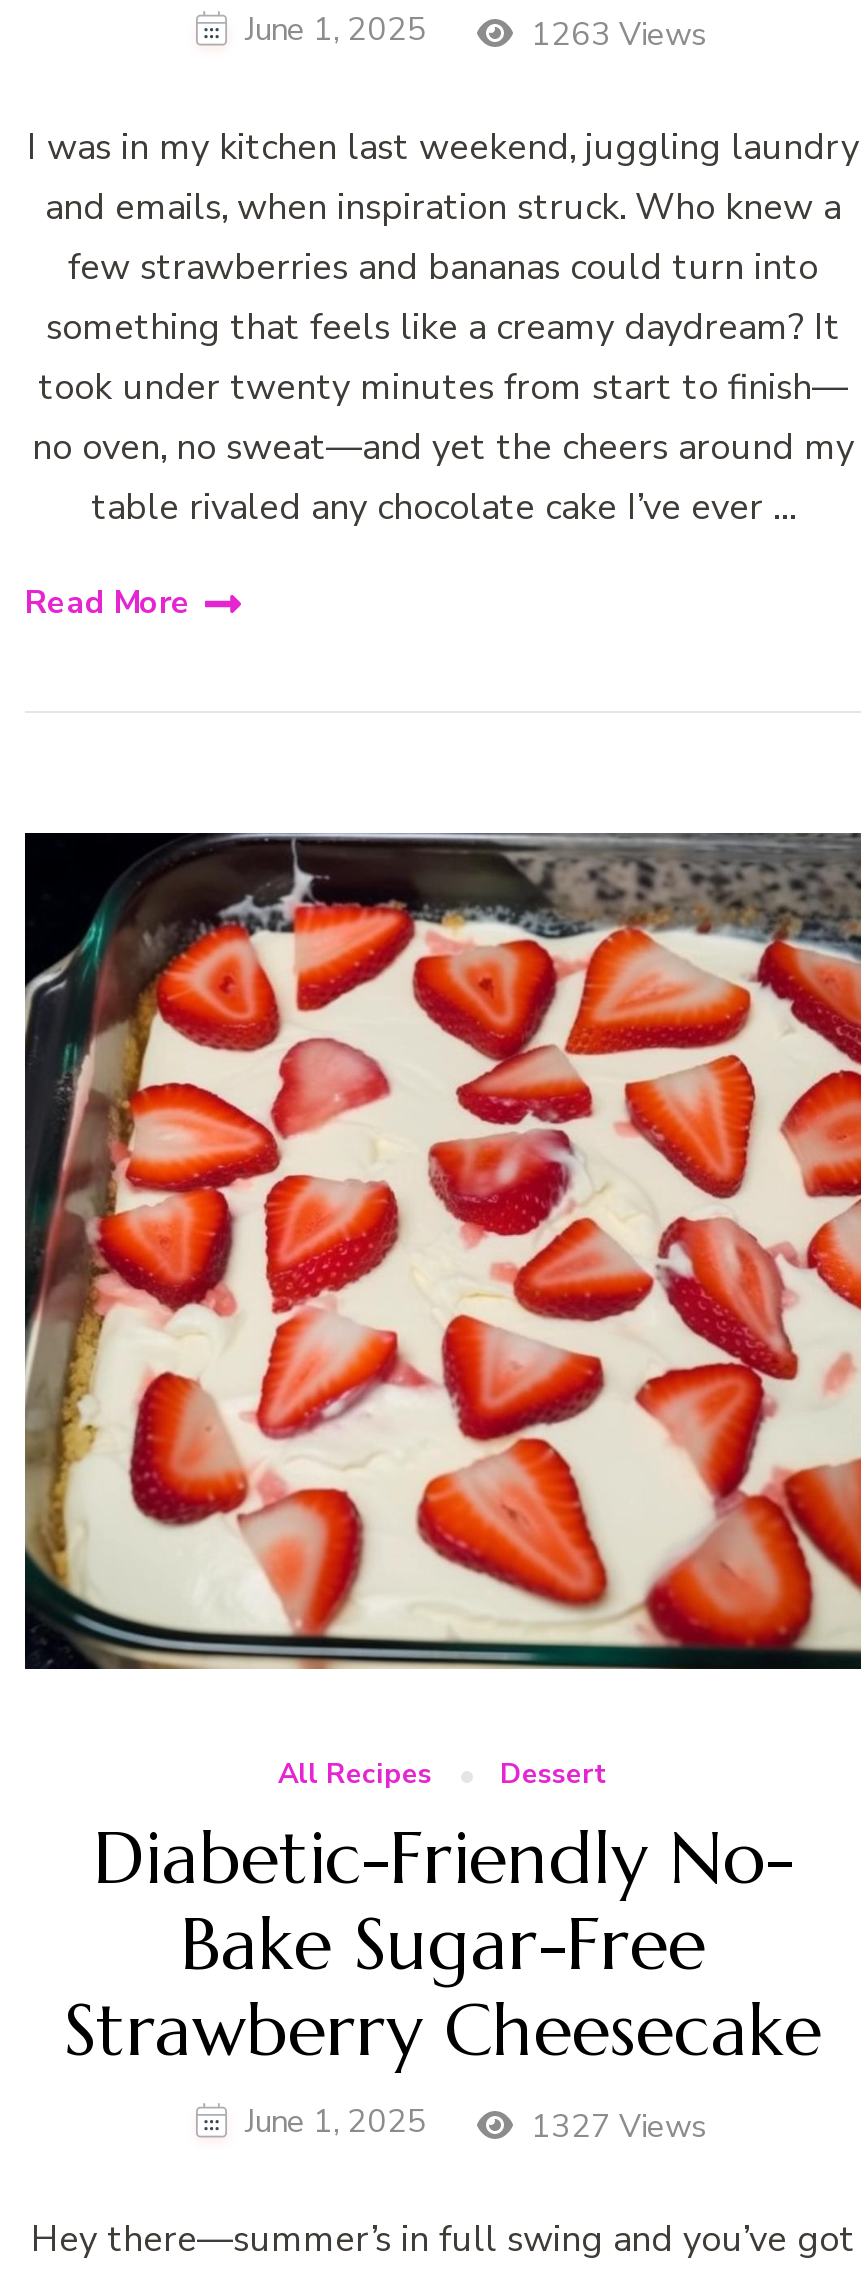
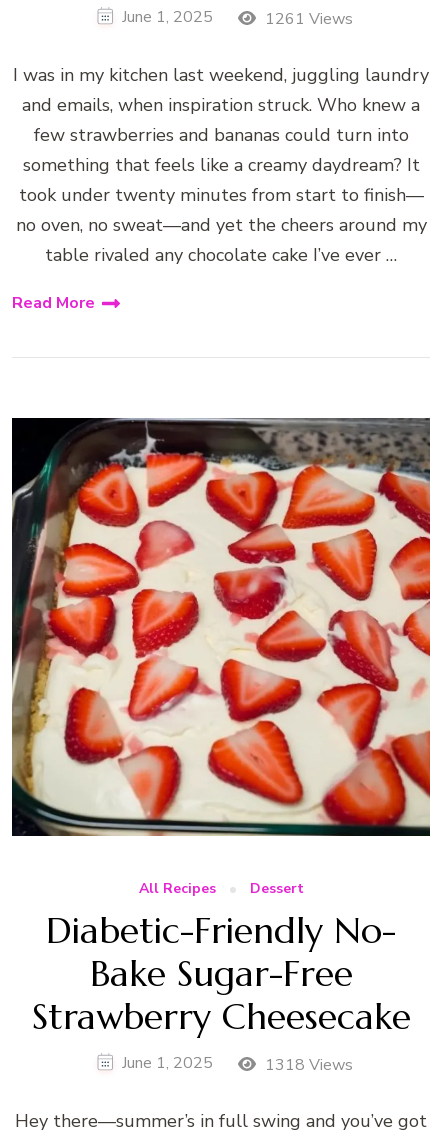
- 1263 Views
+ 1261 Views

- 1327 Views
+ 1318 Views
